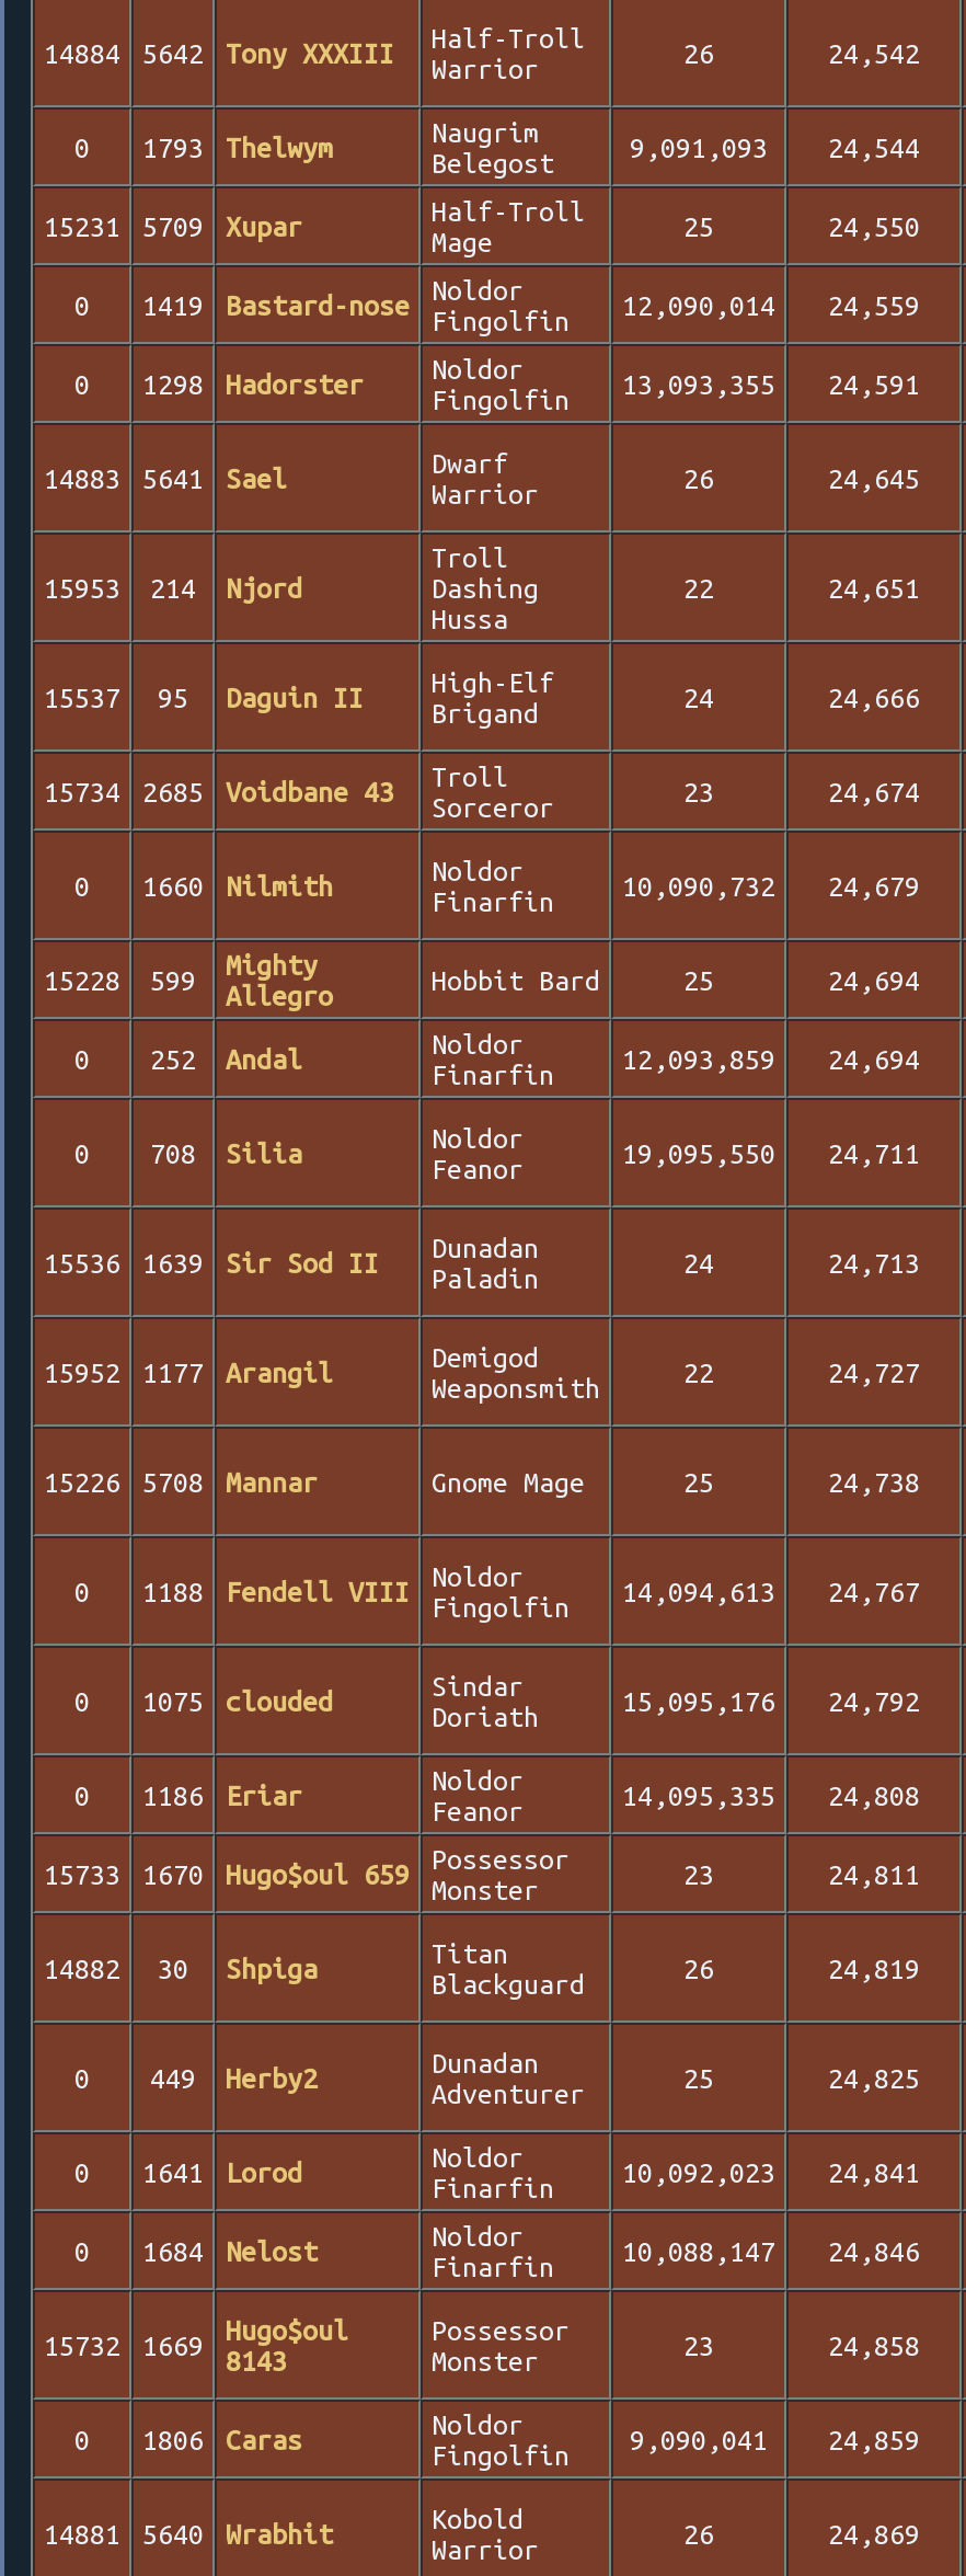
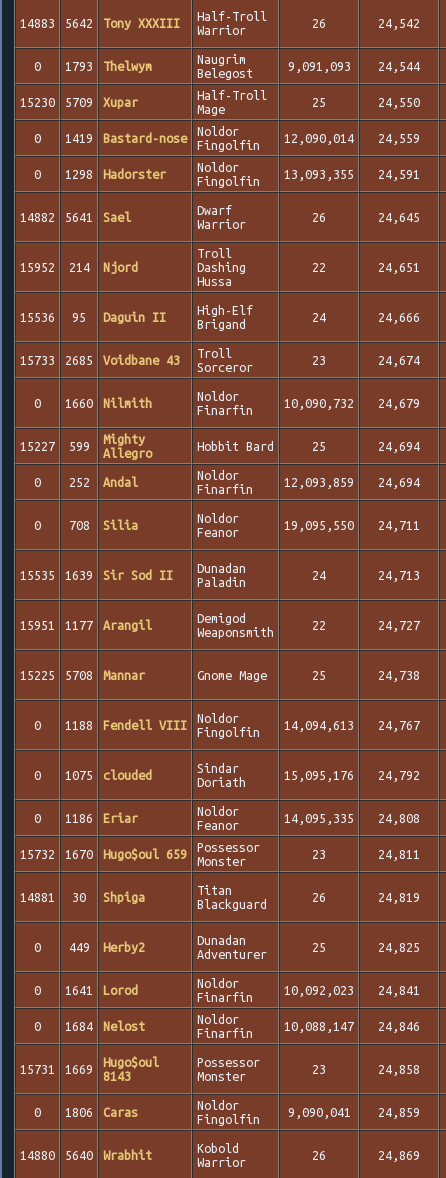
- 14884 5642 Tony XXXIII Half-Troll Warrior
+ 14883 5642 Tony XXXIII Half-Troll Warrior

- 15231 5709 Xupar
+ 15230 5709 Xupar

- 14883 5641 Sael
+ 14882 5641 Sael

- 15953 214 Njord
+ 15952 214 Njord

- 15537 95 Daguin II
+ 15536 95 Daguin II

- 15734 2685 Voidbane 43 Troll Sorceror
+ 15733 2685 Voidbane 43 Troll Sorceror

- 15228 599 Mighty Allegro
+ 15227 599 Mighty Allegro

- 15536 1639 Sir Sod II Dunadan Paladin
+ 15535 1639 Sir Sod II Dunadan Paladin

- 15952 1177 Arangil
+ 15951 1177 Arangil

- 15226 5708 Mannar
+ 15225 5708 Mannar

- 15733 1670 Hugo$oul 659 Possessor Monster
+ 15732 1670 Hugo$oul 659 Possessor Monster

- 14882 30 Shpiga
+ 14881 30 Shpiga

- 15732 1669 Hugo$oul 8143
+ 15731 1669 Hugo$oul 8143

- 14881 5640 Wrabhit
+ 14880 5640 Wrabhit
